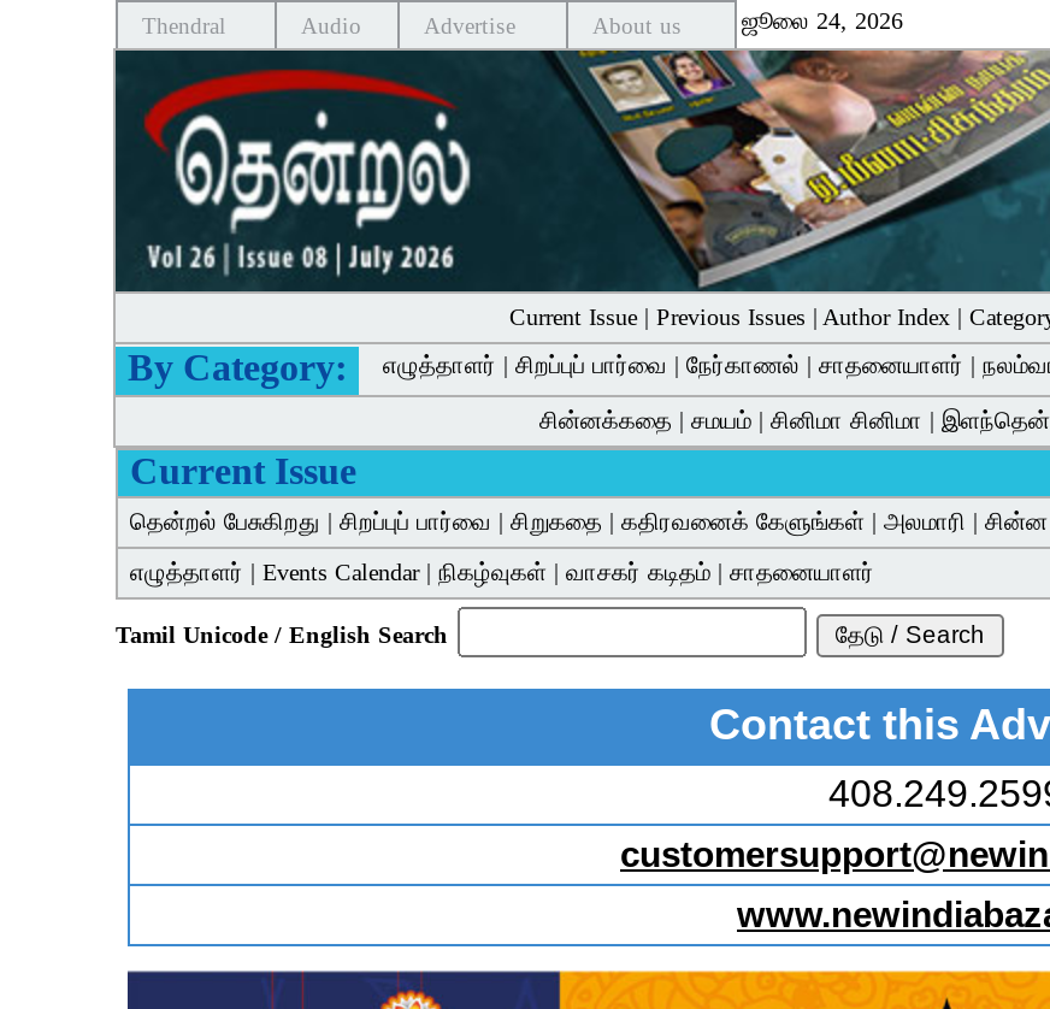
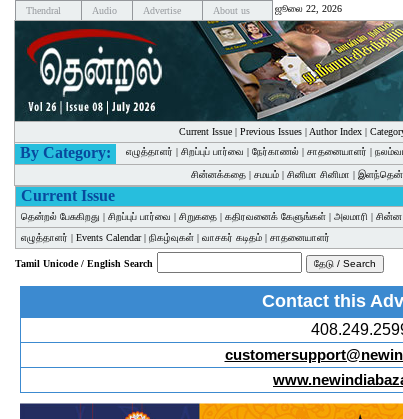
- ஜூலை 24, 2026
+ ஜூலை 22, 2026
